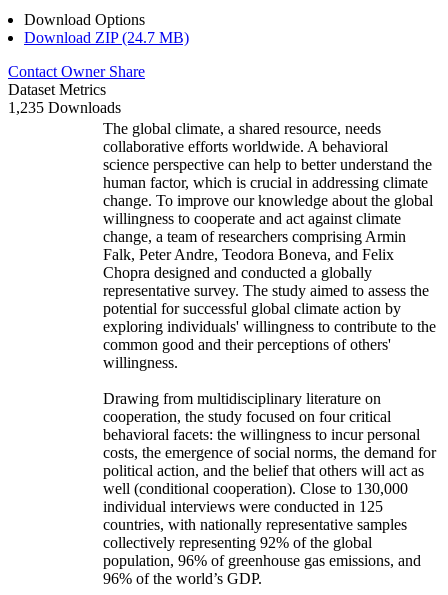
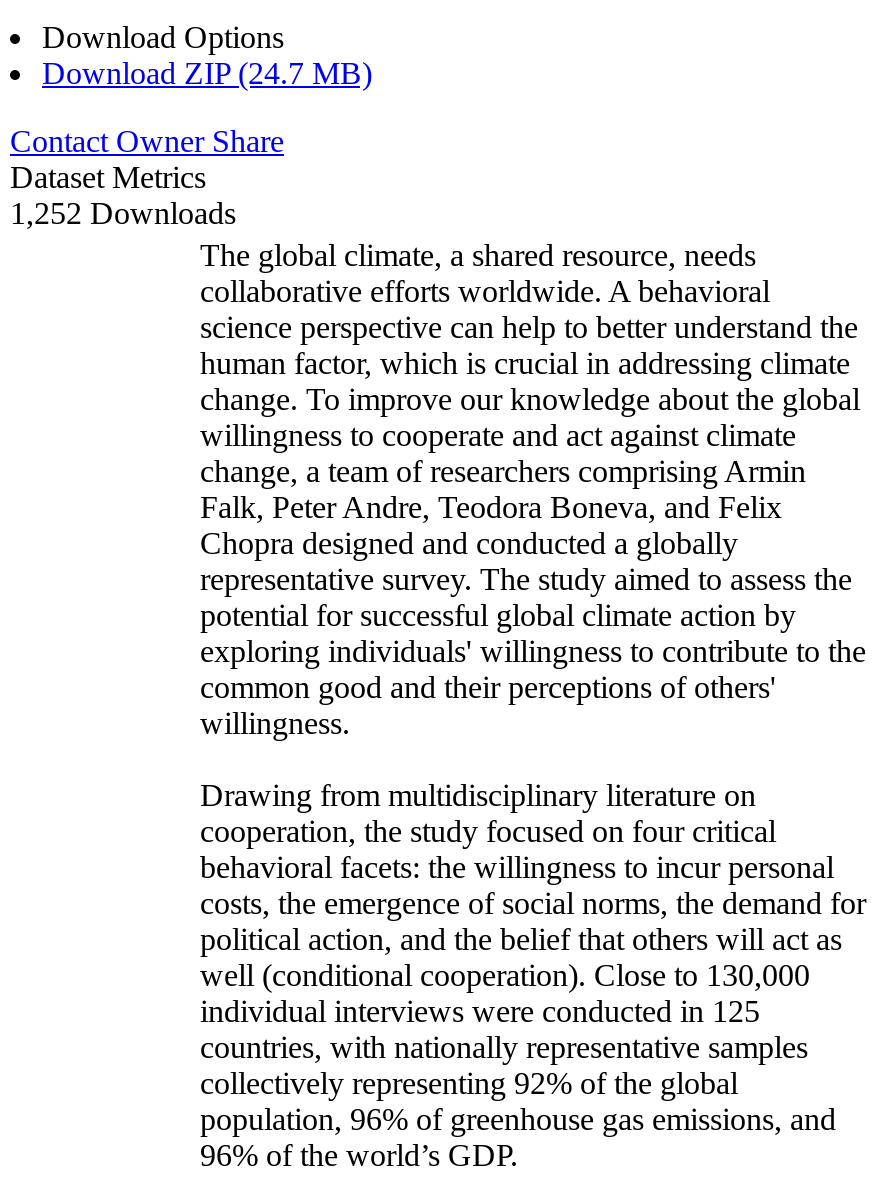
- 1,235 Downloads
+ 1,252 Downloads
